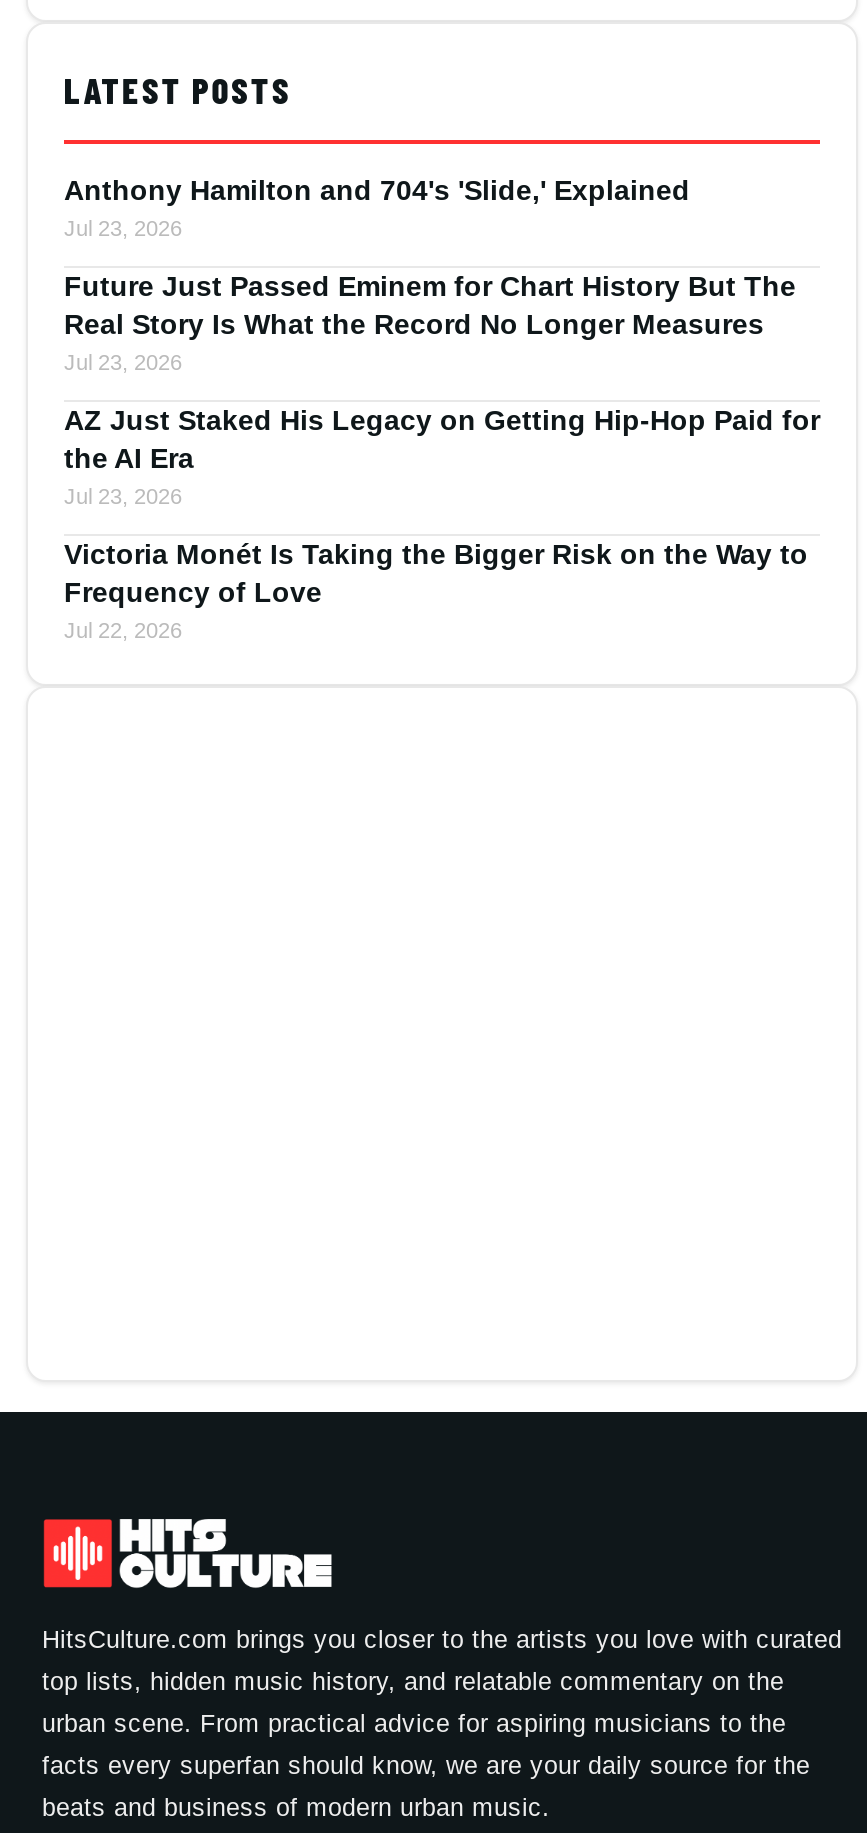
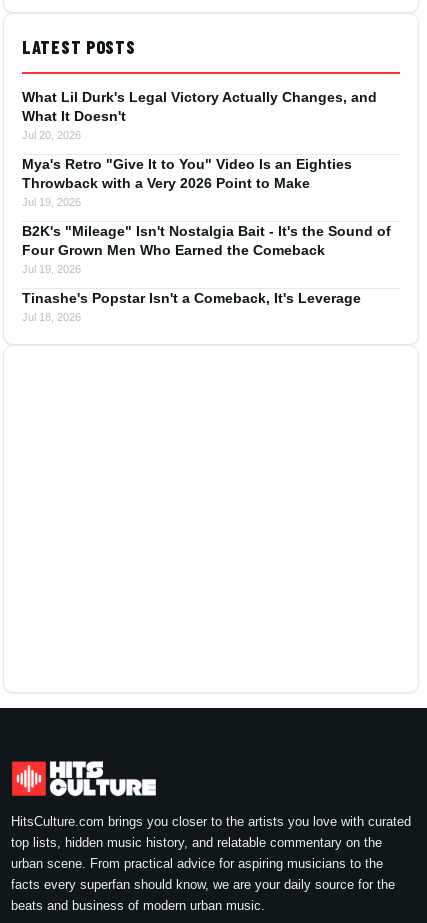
- Anthony Hamilton and 704's 'Slide,' Explained
- Jul 23, 2026
+ What Lil Durk's Legal Victory Actually Changes, and
+ What It Doesn't
+ Jul 20, 2026

- Future Just Passed Eminem for Chart History But The
- Real Story Is What the Record No Longer Measures
- Jul 23, 2026
+ Mya's Retro "Give It to You" Video Is an Eighties
+ Throwback with a Very 2026 Point to Make
+ Jul 19, 2026

- AZ Just Staked His Legacy on Getting Hip-Hop Paid for
- the AI Era
- Jul 23, 2026
+ B2K's "Mileage" Isn't Nostalgia Bait - It's the Sound of
+ Four Grown Men Who Earned the Comeback
+ Jul 19, 2026

- Victoria Monét Is Taking the Bigger Risk on the Way to
- Frequency of Love
- Jul 22, 2026
+ Tinashe's Popstar Isn't a Comeback, It's Leverage
+ Jul 18, 2026
